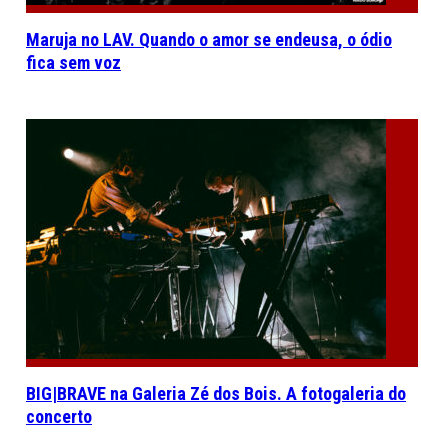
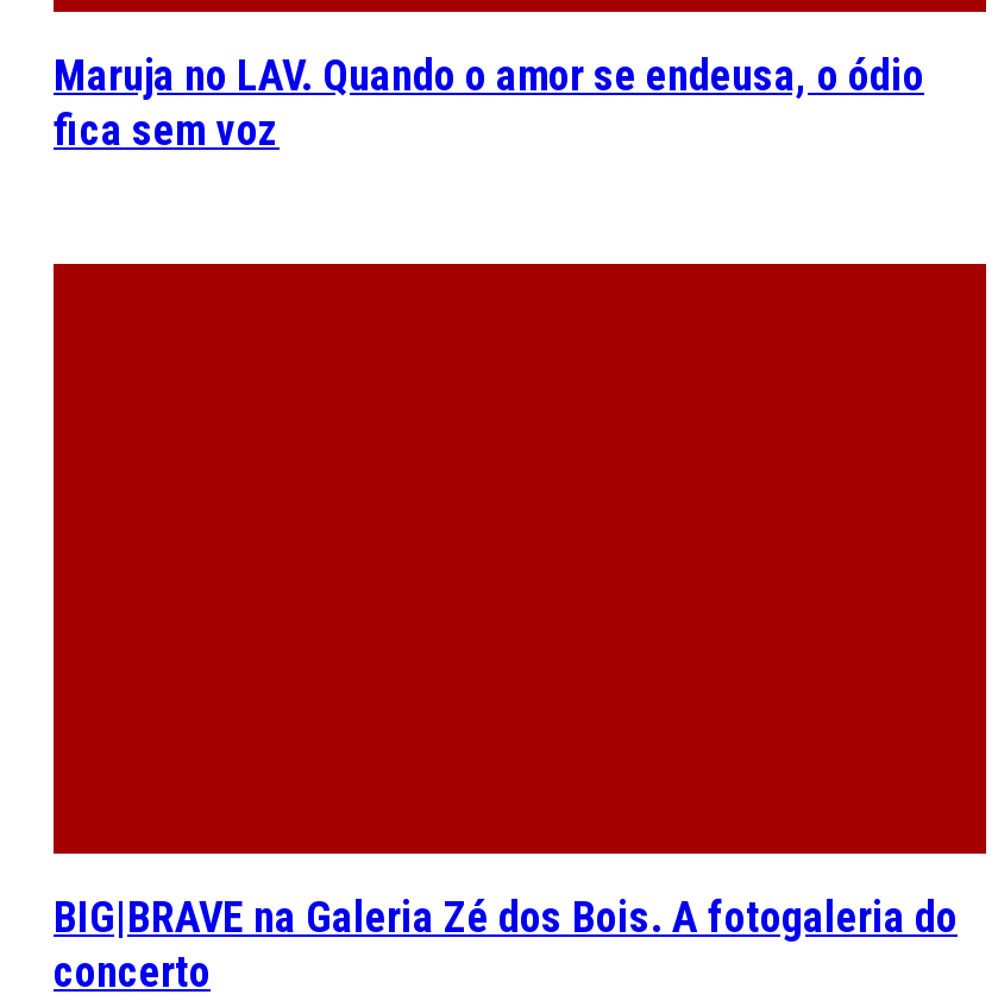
- [image]
